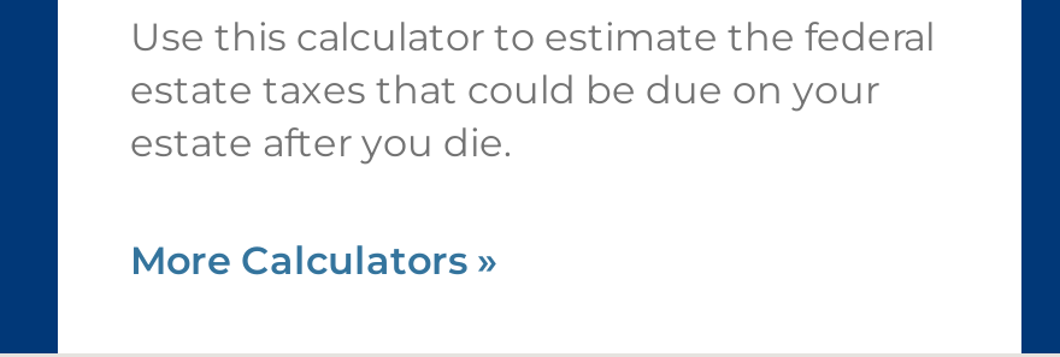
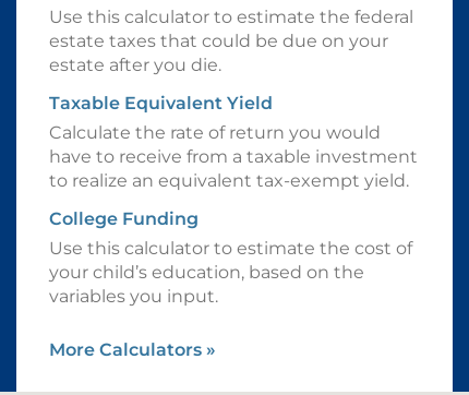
+ Taxable Equivalent Yield
+ Calculate the rate of return you would
+ have to receive from a taxable investment
+ to realize an equivalent tax-exempt yield.
+ College Funding
+ Use this calculator to estimate the cost of
+ your child’s education, based on the
+ variables you input.
